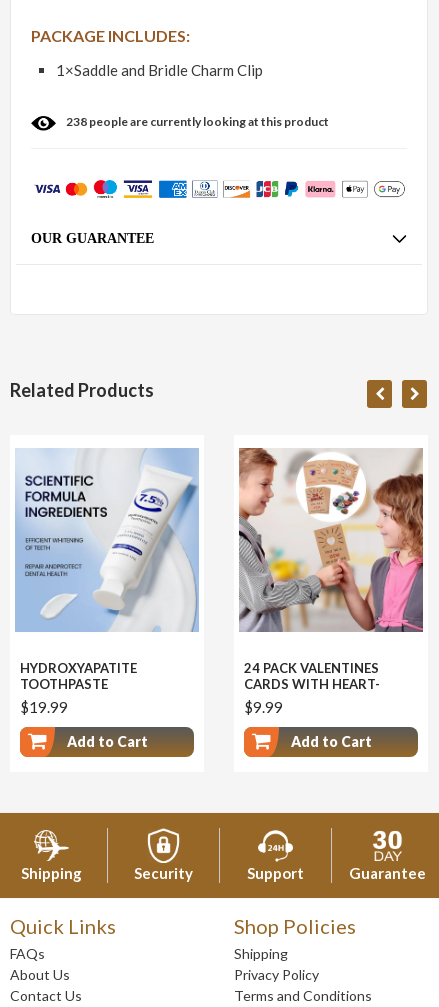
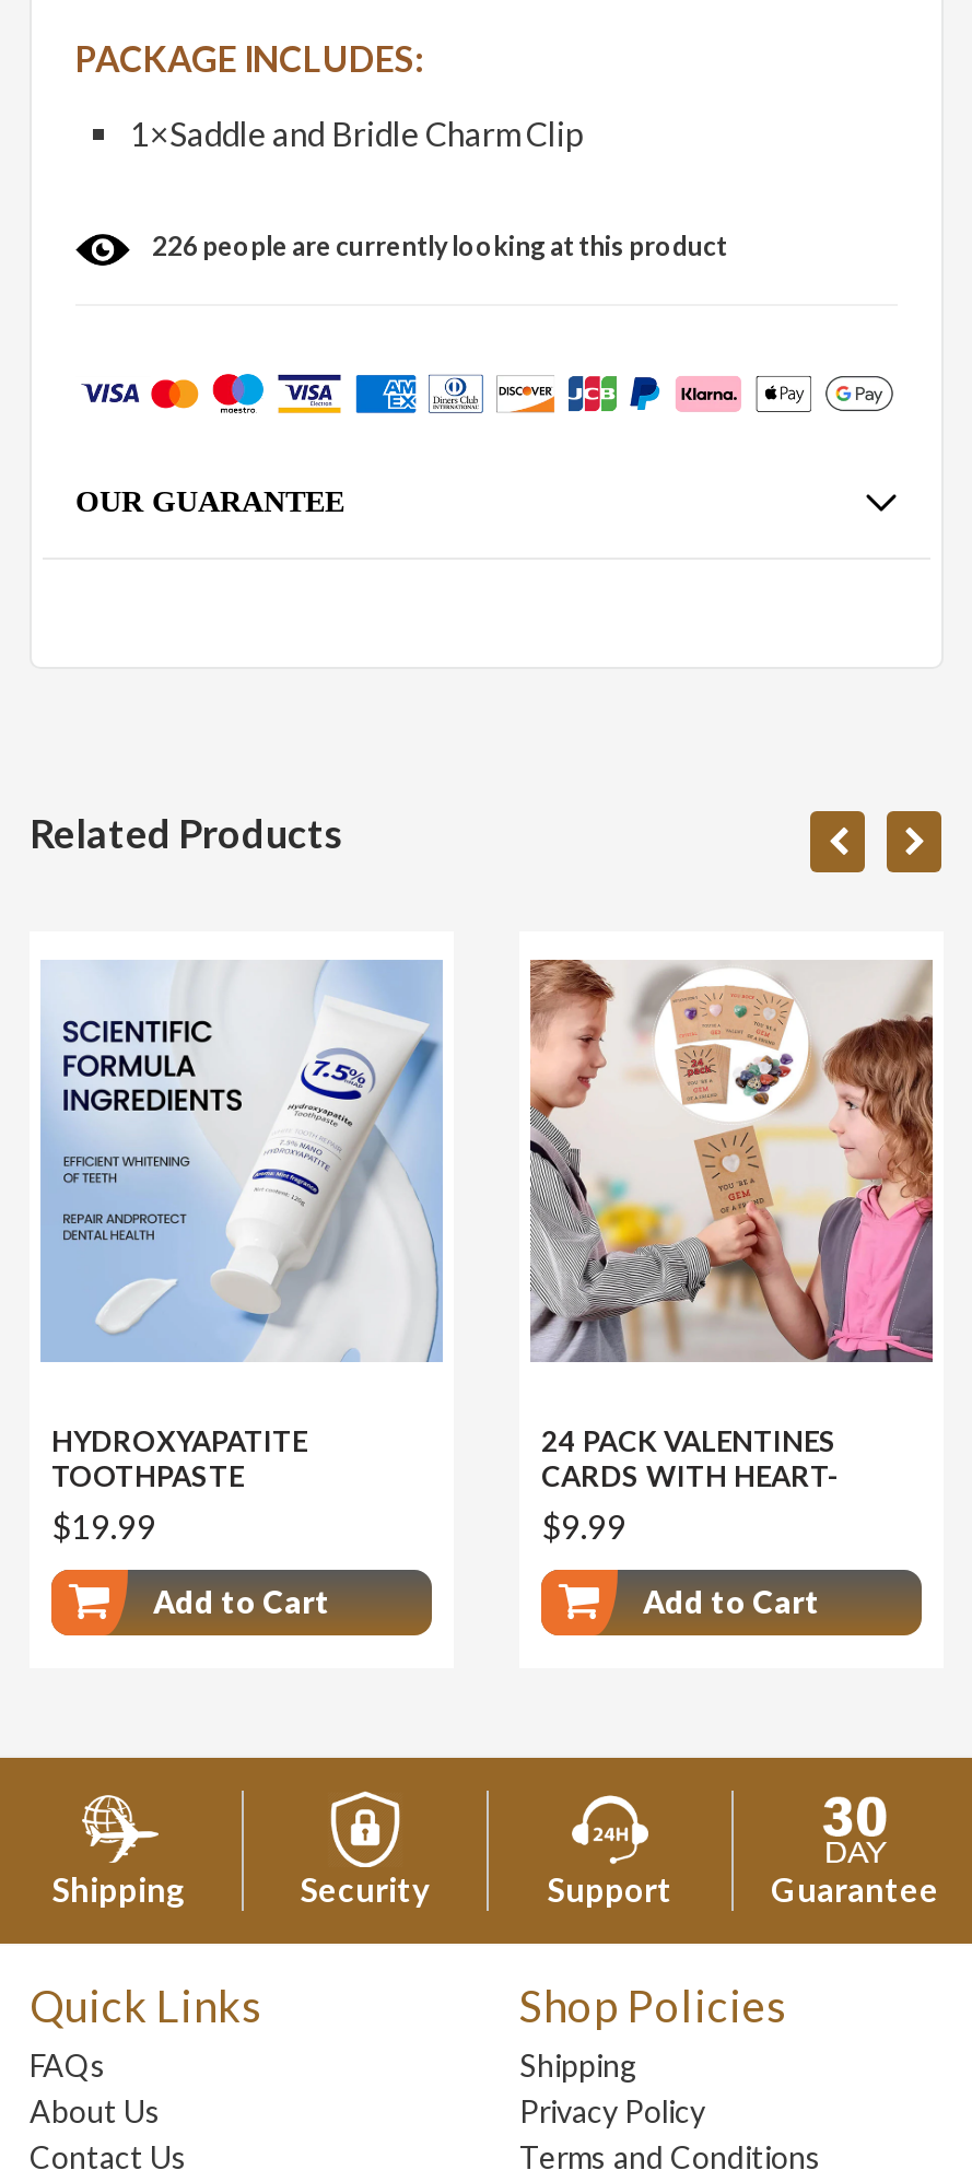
- 238 people are currently looking at this product
+ 226 people are currently looking at this product
